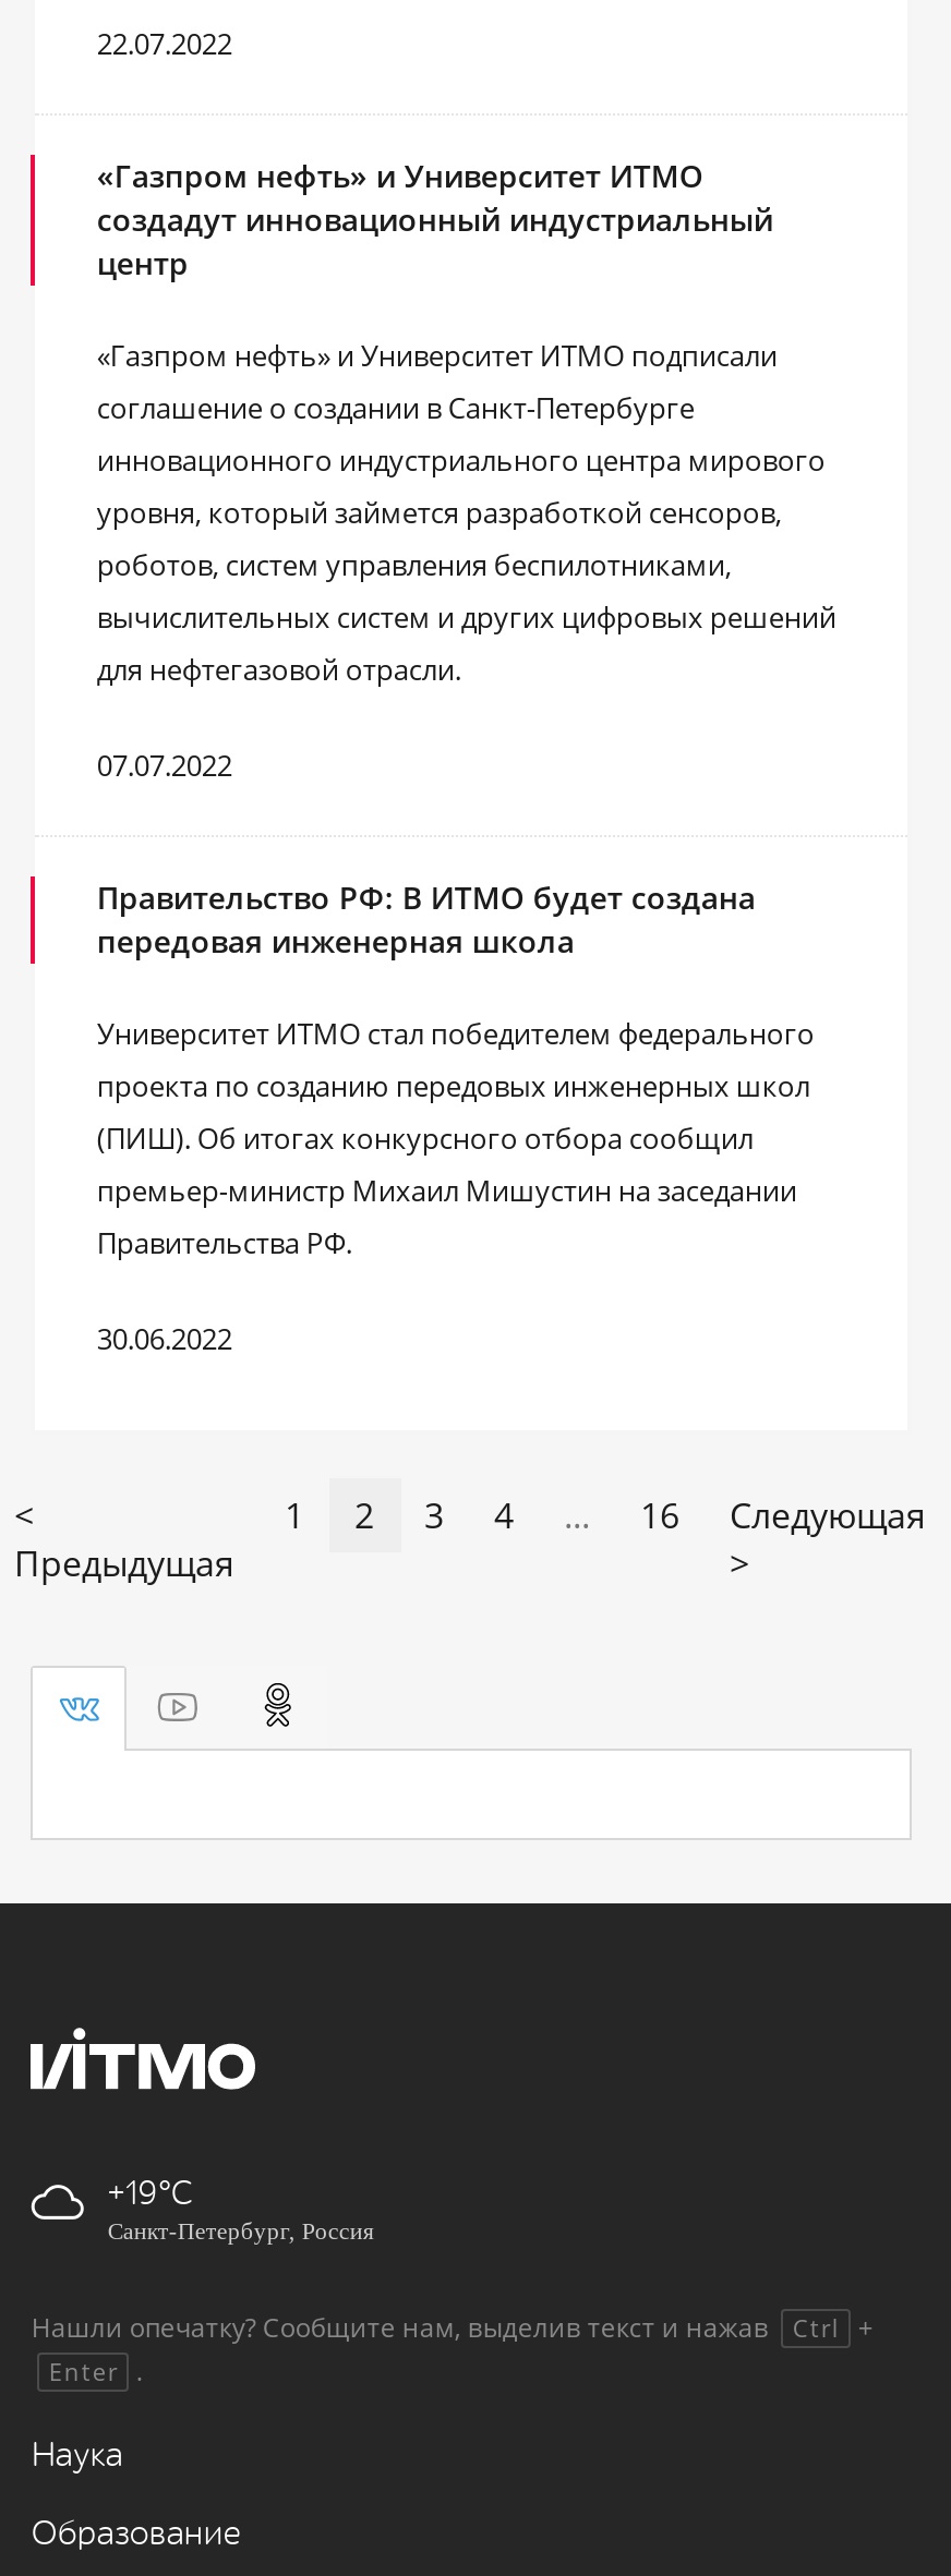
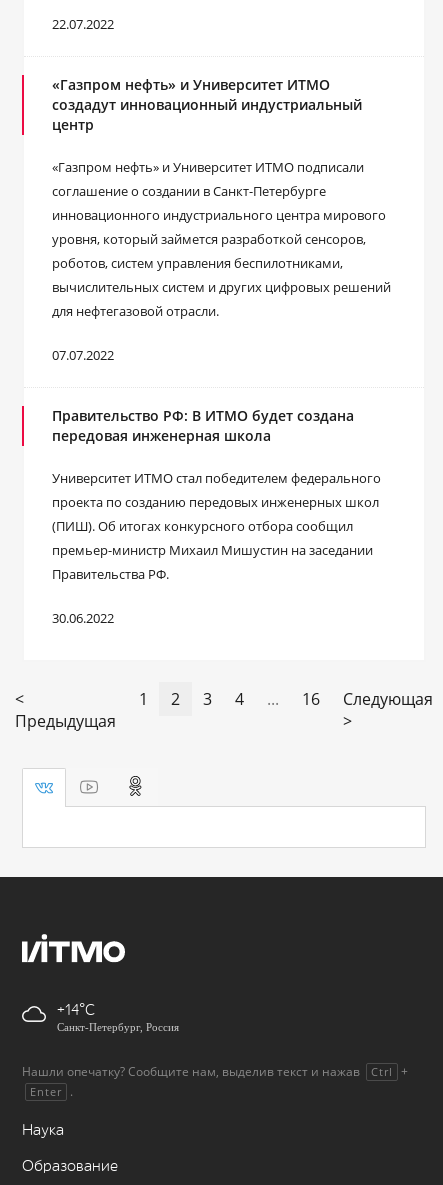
- +19
+ +14
